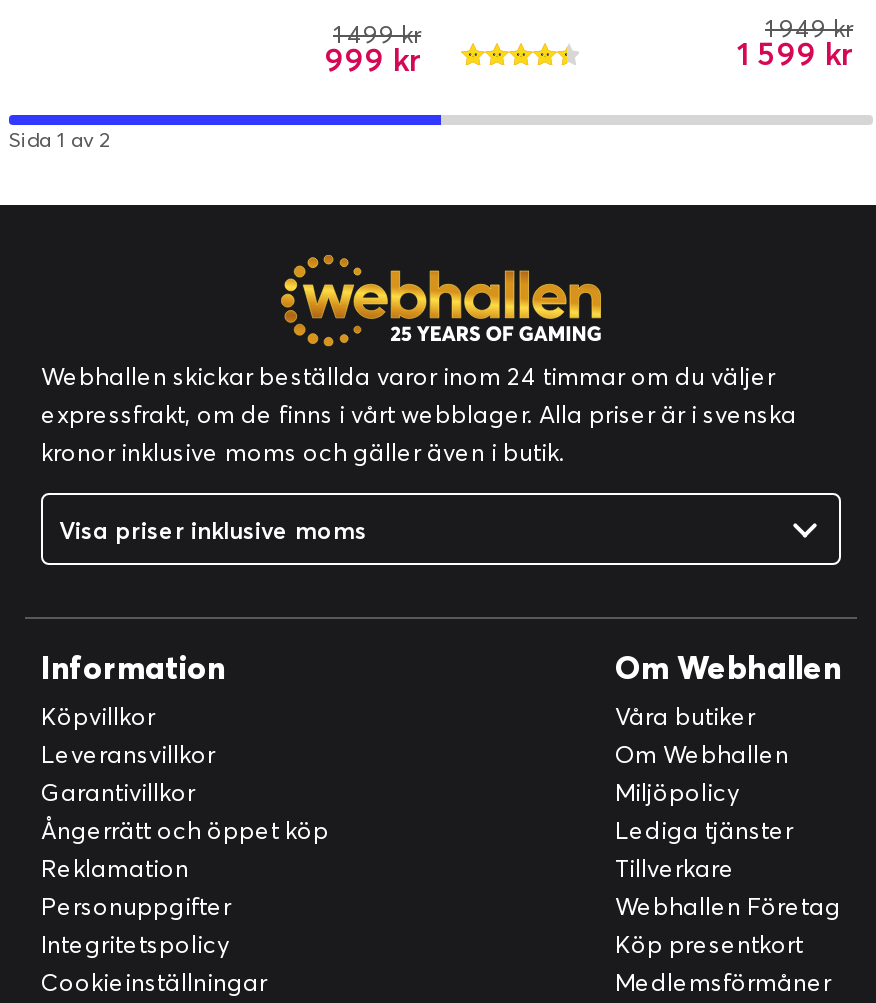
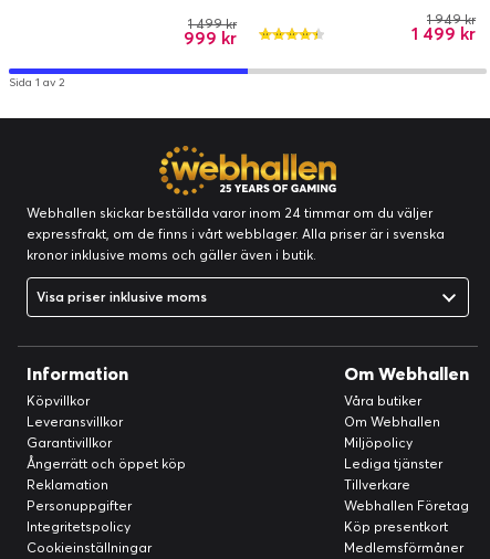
- 1 599 kr
+ 1 499 kr
